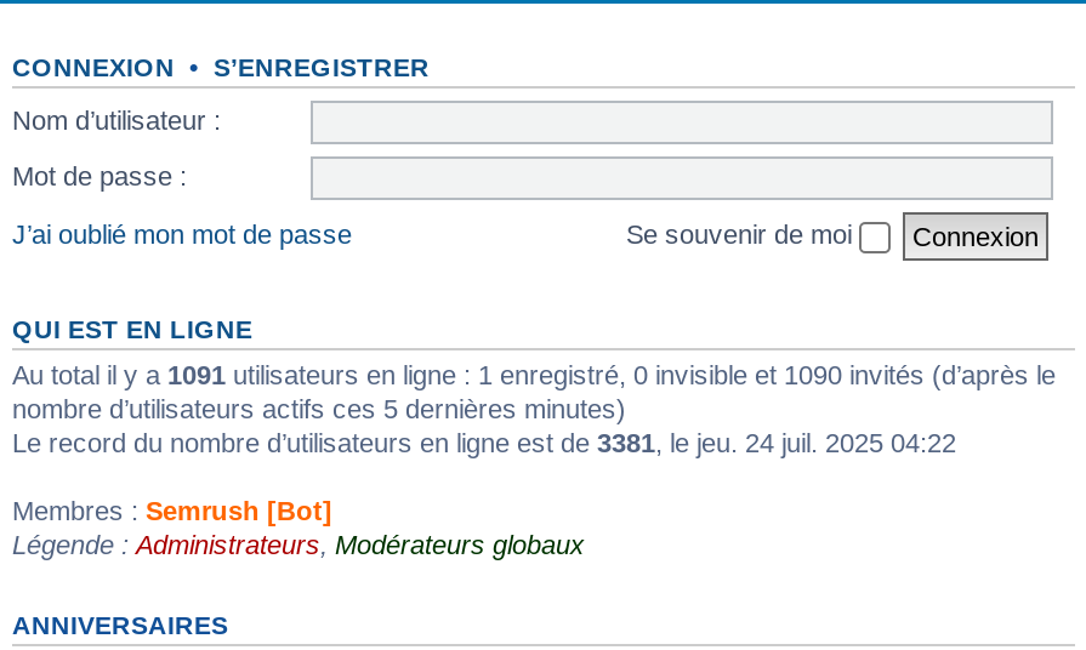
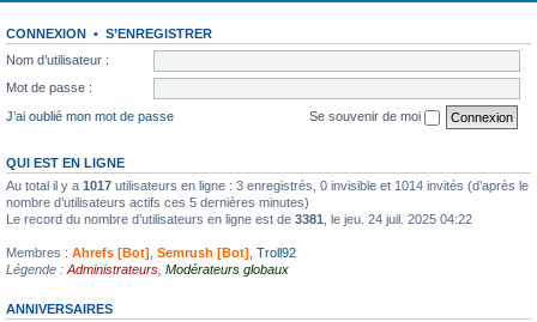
- Au total il y a 1091 utilisateurs en ligne : 1 enregistré, 0 invisible et 1090 invités (d’après le
+ Au total il y a 1017 utilisateurs en ligne : 3 enregistrés, 0 invisible et 1014 invités (d’après le

- Membres : Semrush [Bot]
+ Membres : Ahrefs [Bot], Semrush [Bot], Troll92
